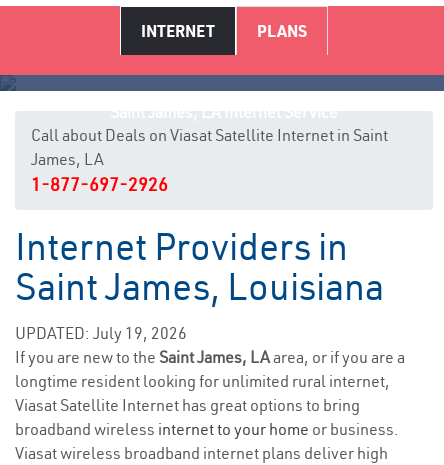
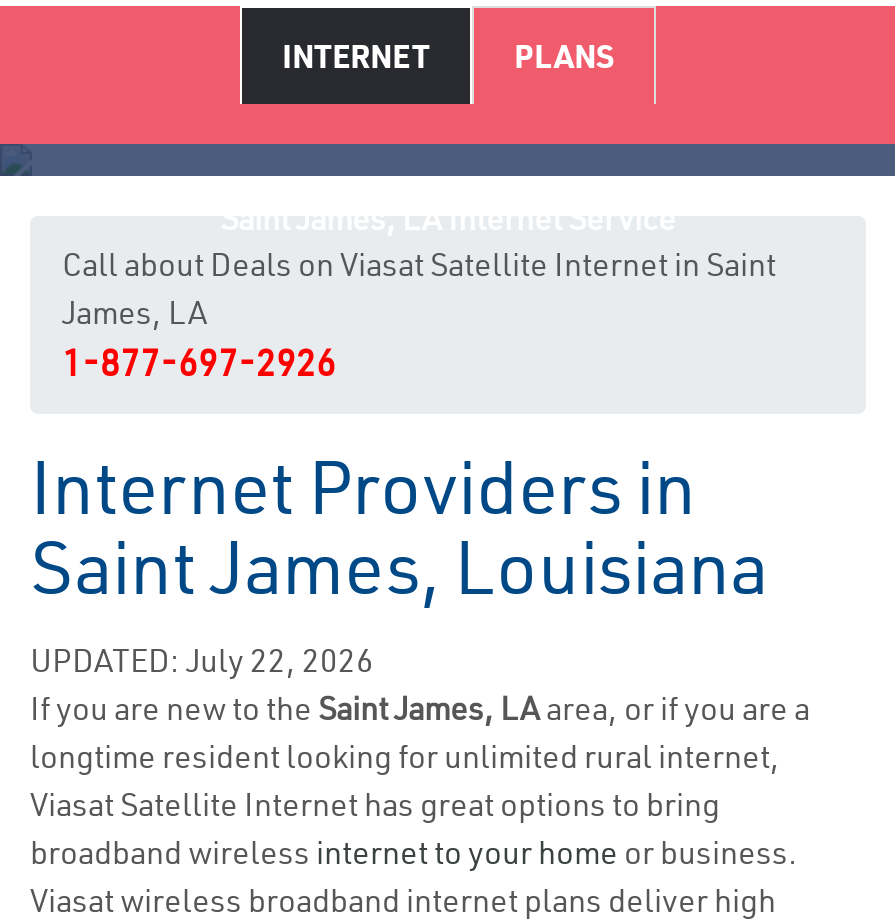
- UPDATED: July 19, 2026
+ UPDATED: July 22, 2026
